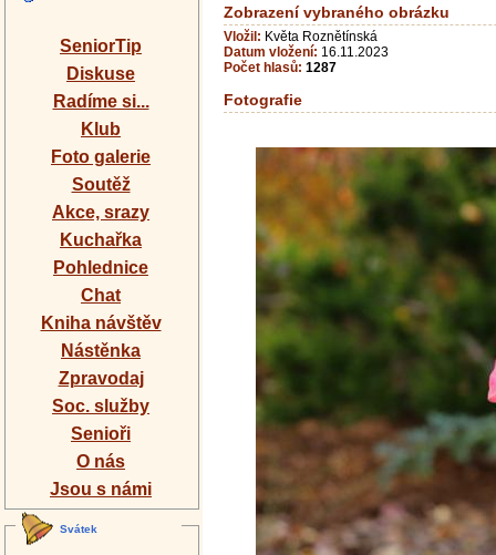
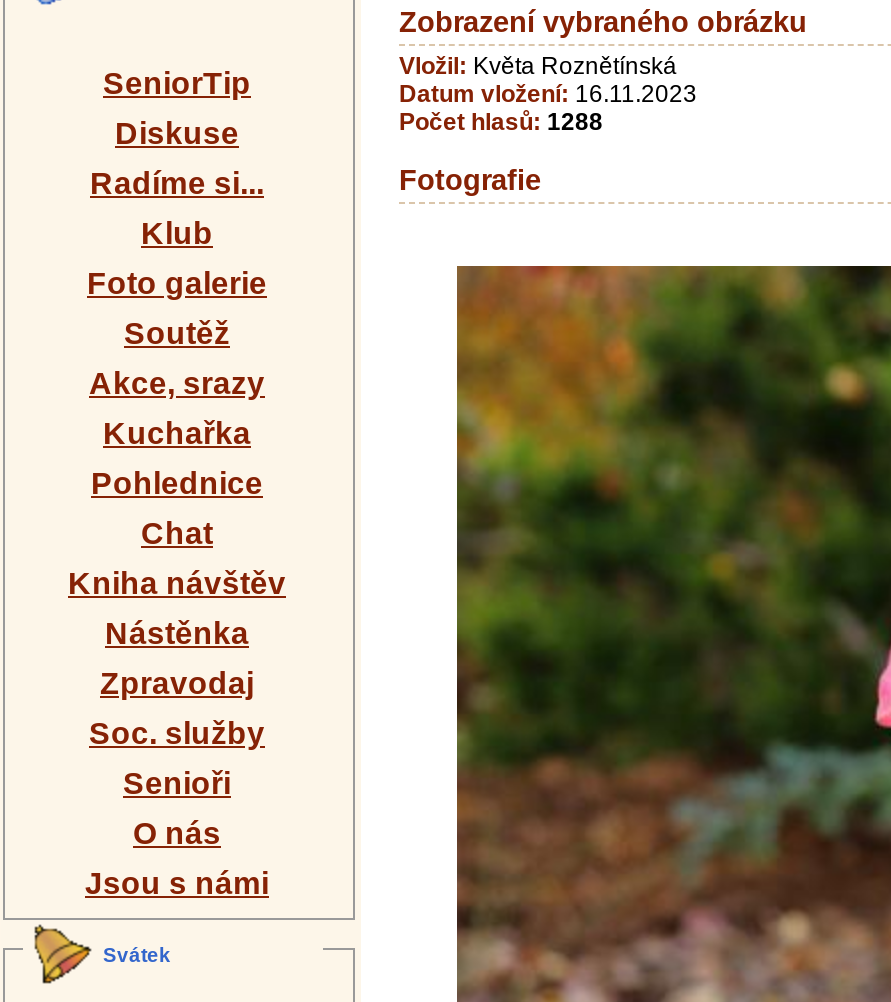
- Počet hlasů: 1287
+ Počet hlasů: 1288
